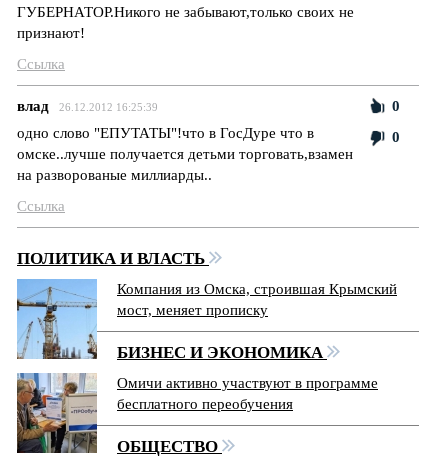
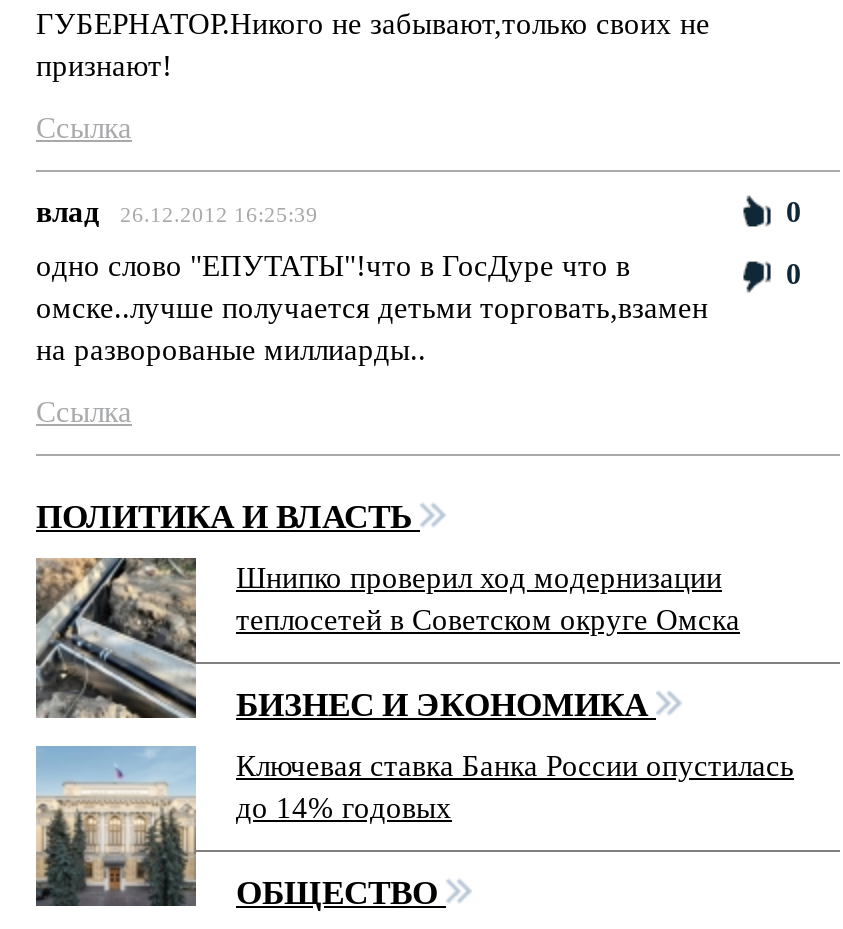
- [image]
- Компания из Омска, строившая Крымский
- мост, меняет прописку
+ [image]
+ Шнипко проверил ход модернизации
+ теплосетей в Советском округе Омска

- [image]
- Омичи активно участвуют в программе
- бесплатного переобучения
+ [image]
+ Ключевая ставка Банка России опустилась
+ до 14% годовых
